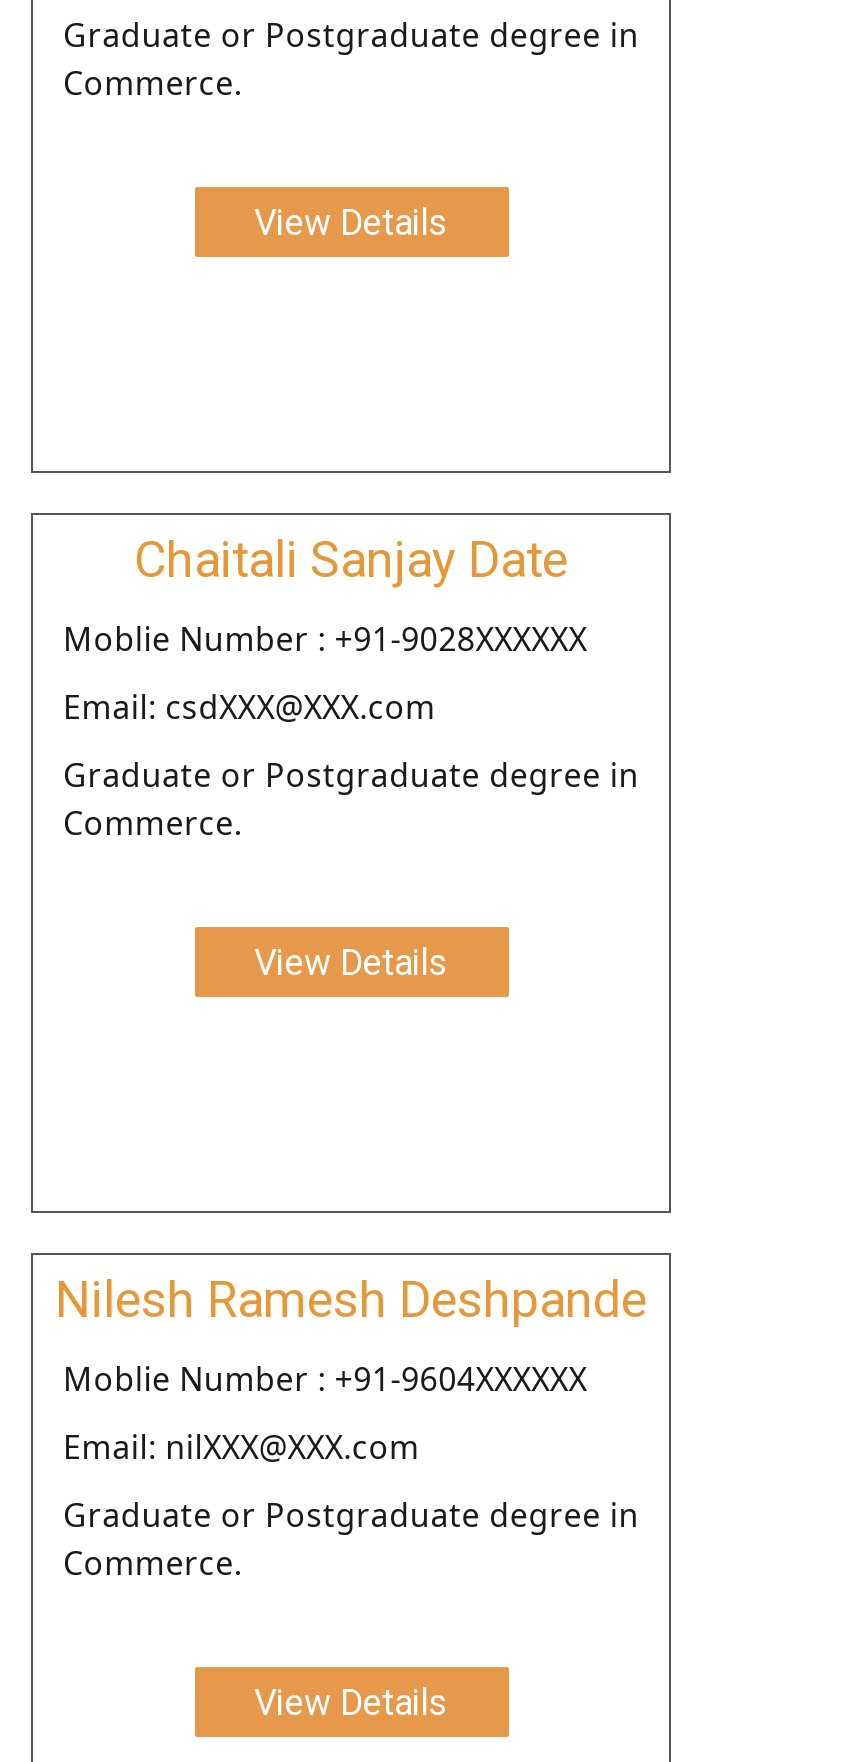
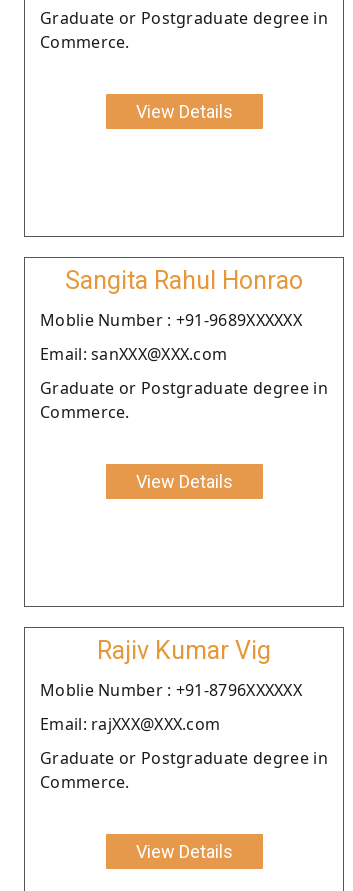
- Chaitali Sanjay Date
+ Sangita Rahul Honrao

- Moblie Number : +91-9028XXXXXX
+ Moblie Number : +91-9689XXXXXX

- Email: csdXXX@XXX.com
+ Email: sanXXX@XXX.com

- Nilesh Ramesh Deshpande
+ Rajiv Kumar Vig

- Moblie Number : +91-9604XXXXXX
+ Moblie Number : +91-8796XXXXXX

- Email: nilXXX@XXX.com
+ Email: rajXXX@XXX.com
